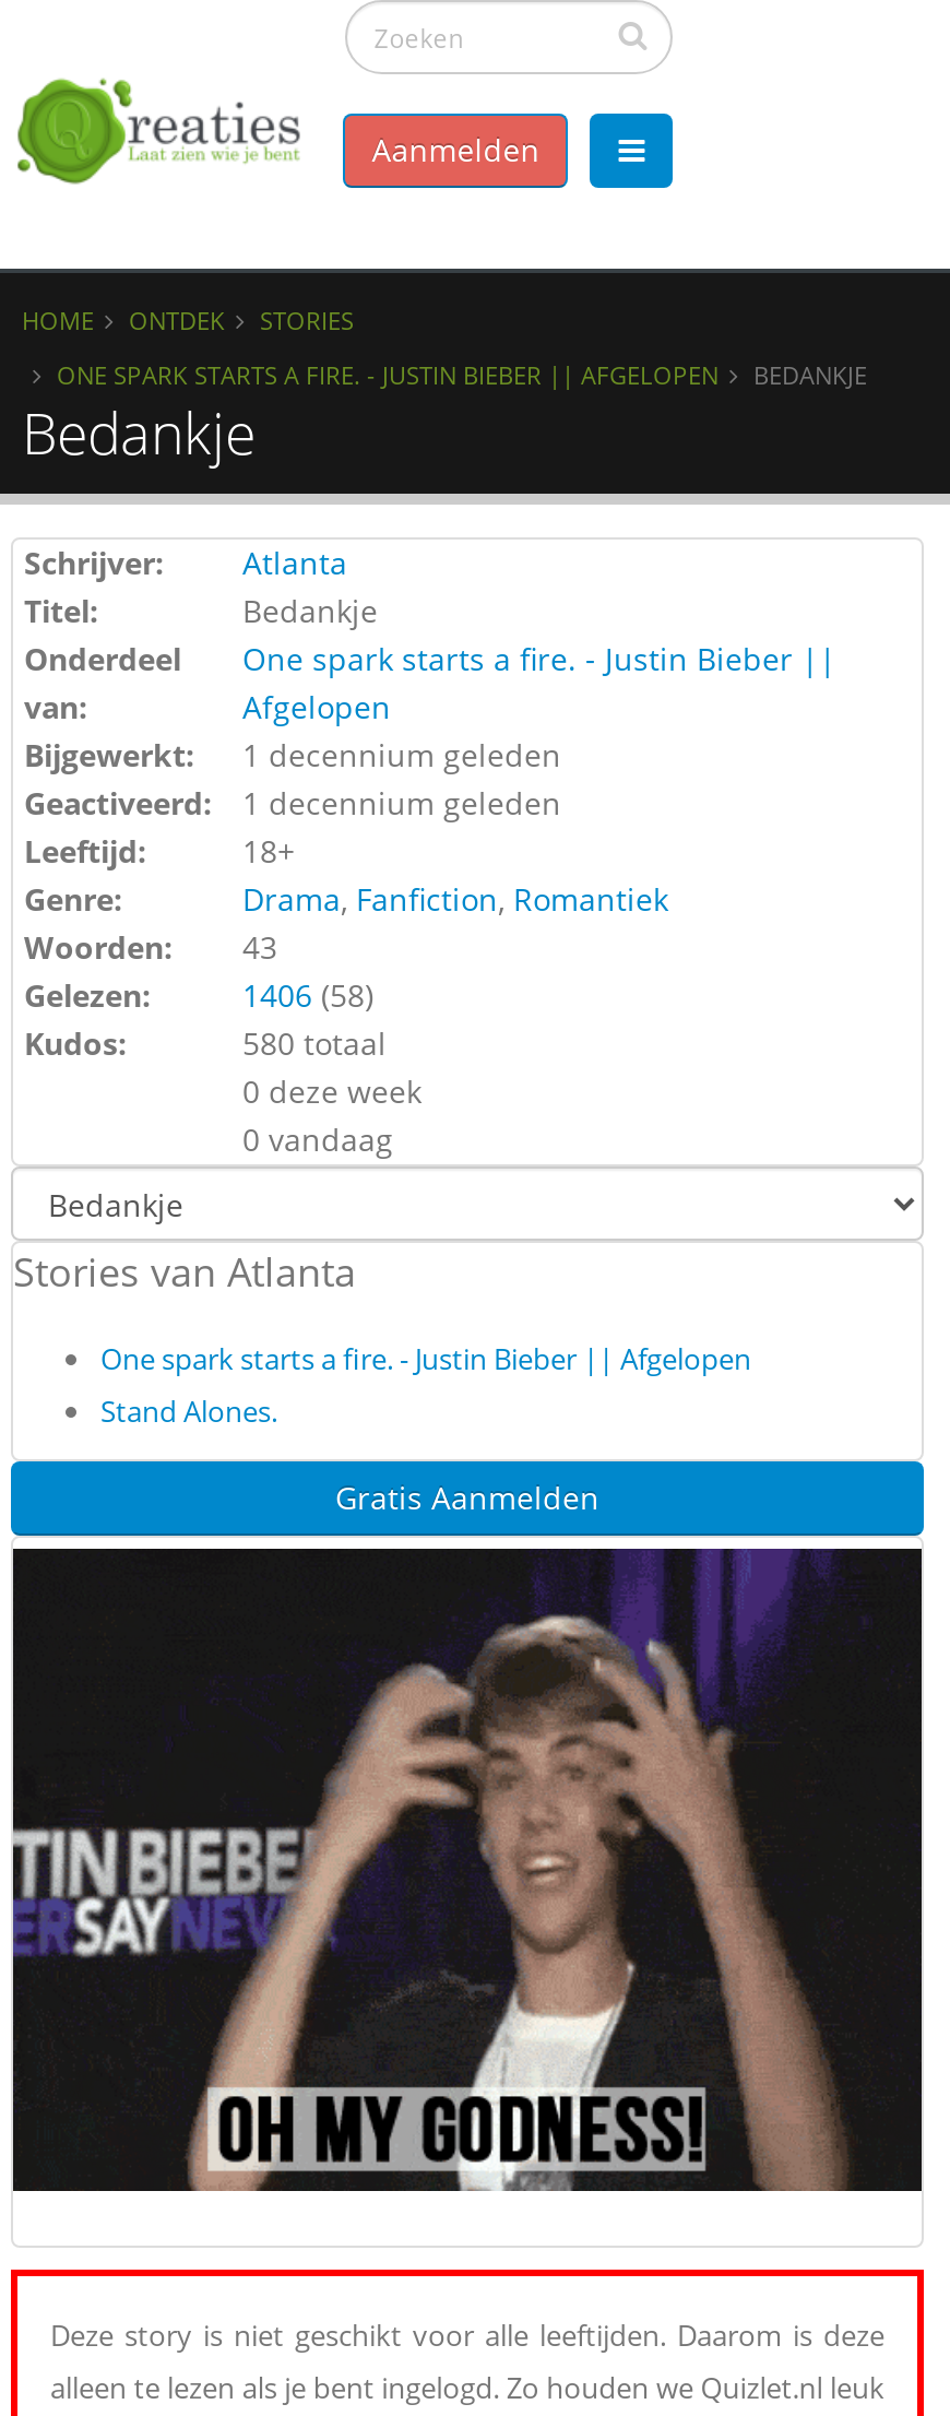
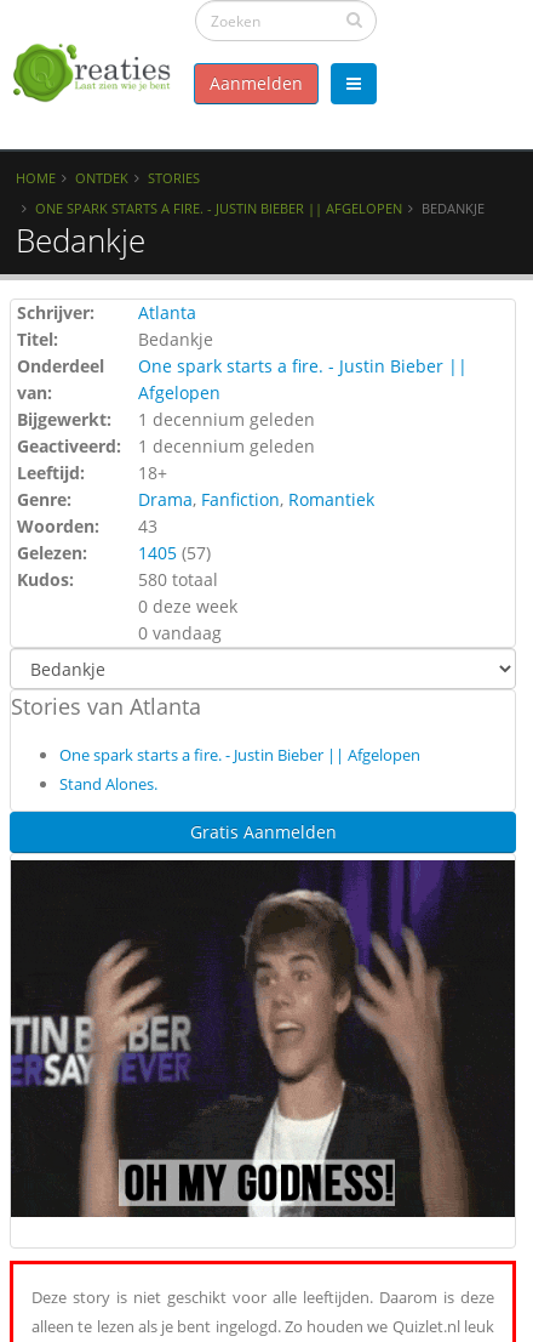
- 1406 (58)
+ 1405 (57)

- [image]
+ [image]
